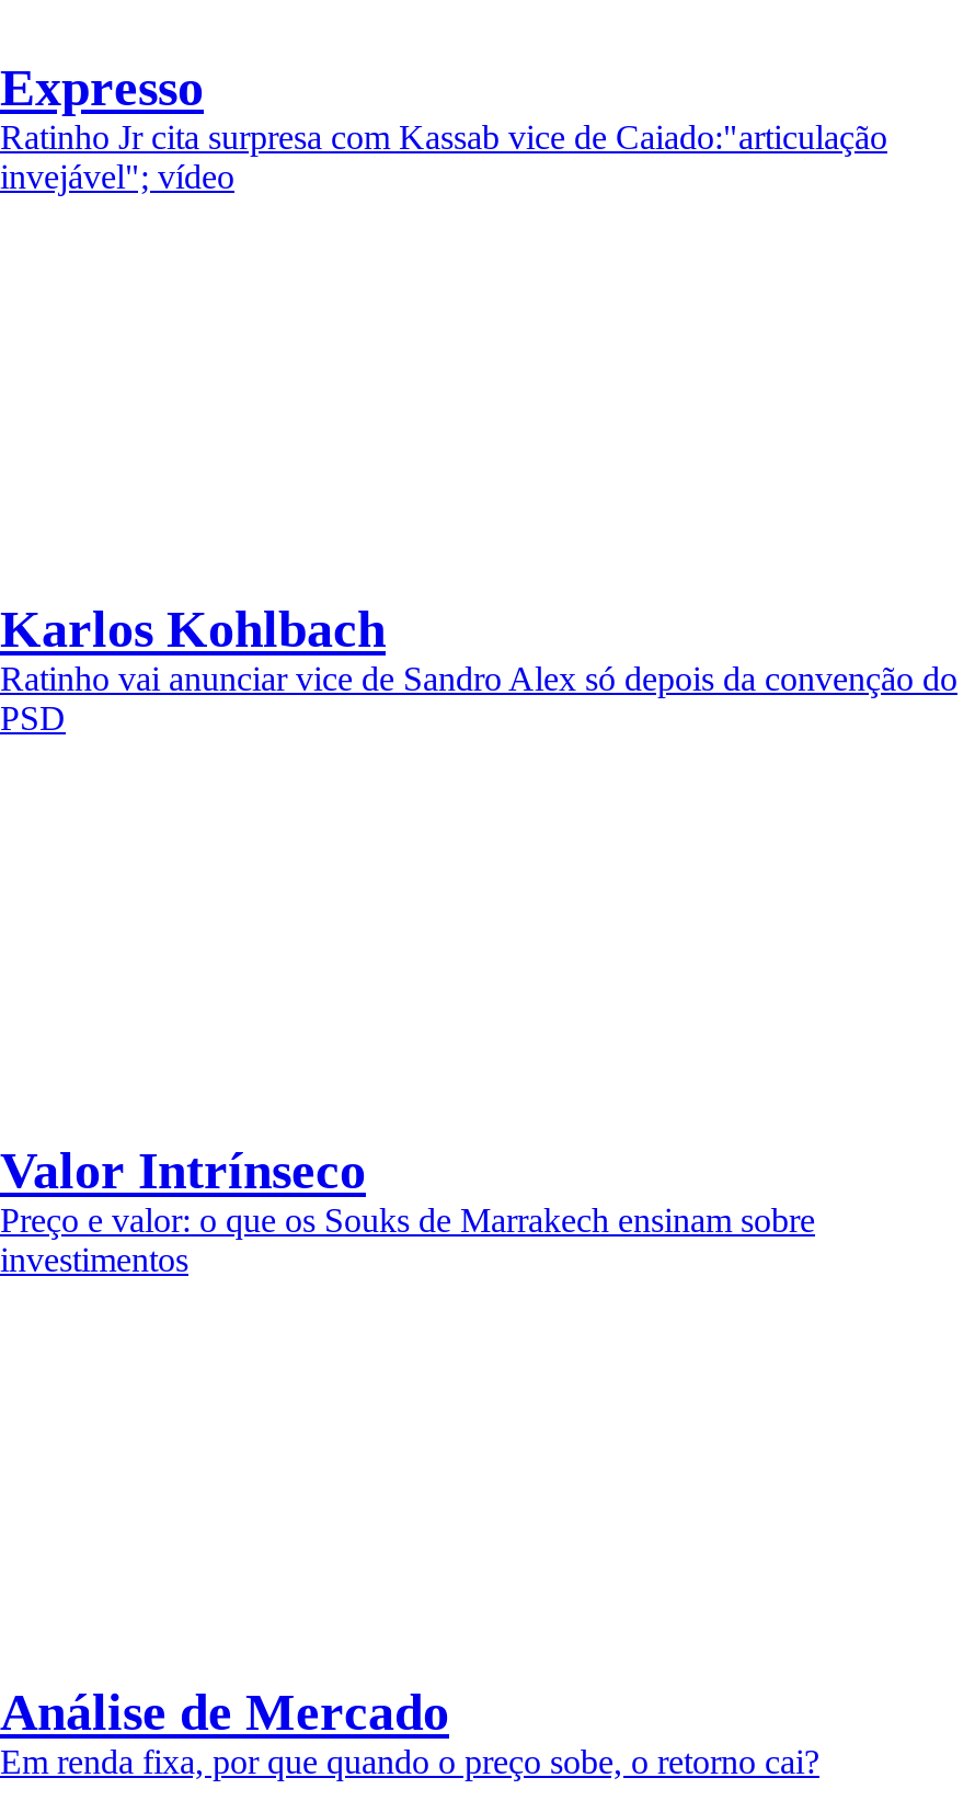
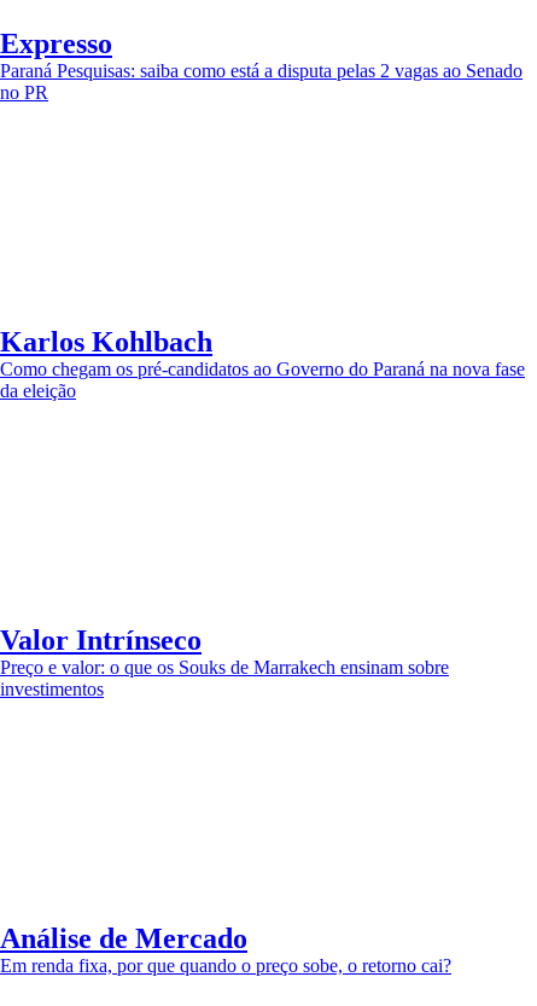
- Ratinho Jr cita surpresa com Kassab vice de Caiado:"articulação
- invejável"; vídeo
+ Paraná Pesquisas: saiba como está a disputa pelas 2 vagas ao Senado
+ no PR

- Ratinho vai anunciar vice de Sandro Alex só depois da convenção do
- PSD
+ Como chegam os pré-candidatos ao Governo do Paraná na nova fase
+ da eleição
